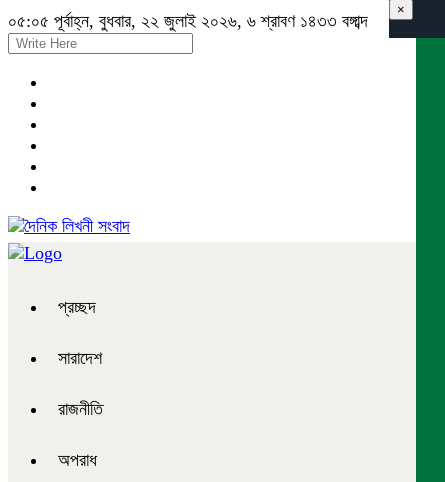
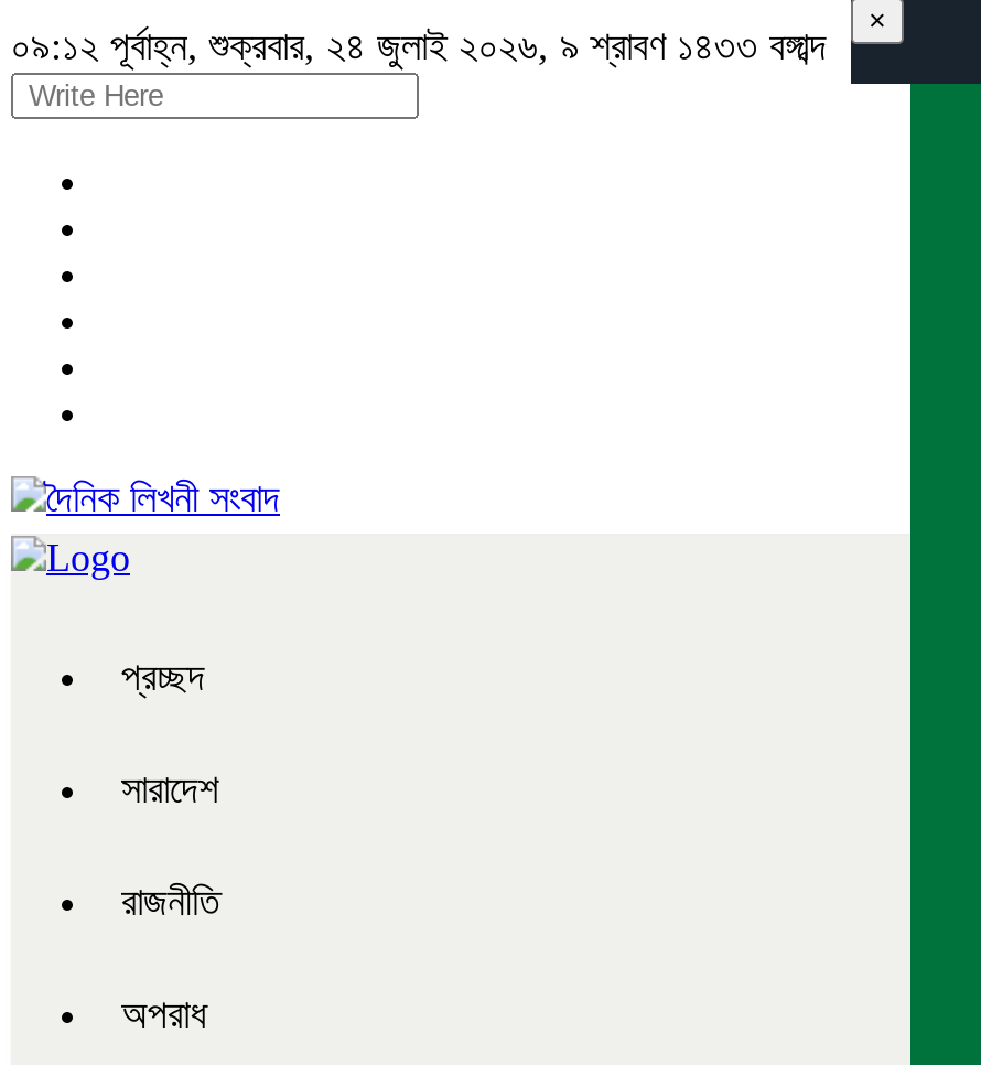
- ০৫:০৫ পূর্বাহ্ন, বুধবার, ২২ জুলাই ২০২৬, ৬ শ্রাবণ ১৪৩৩ বঙ্গাব্দ
+ ০৯:১২ পূর্বাহ্ন, শুক্রবার, ২৪ জুলাই ২০২৬, ৯ শ্রাবণ ১৪৩৩ বঙ্গাব্দ
